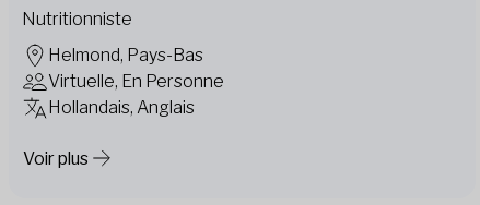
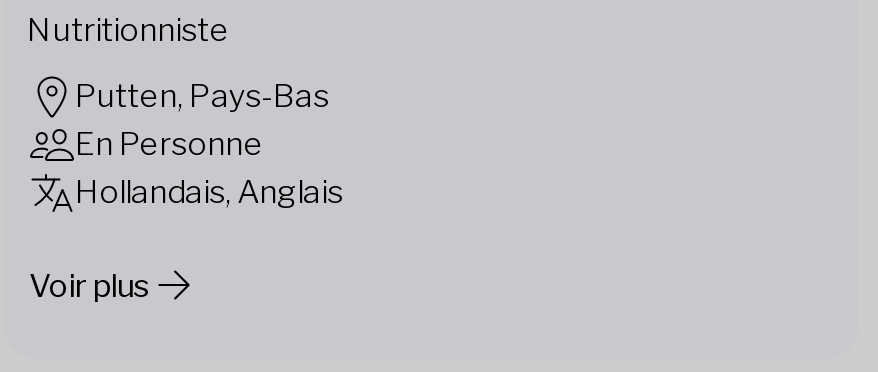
- Helmond, Pays-Bas
- Virtuelle, En Personne
+ Putten, Pays-Bas
+ En Personne
